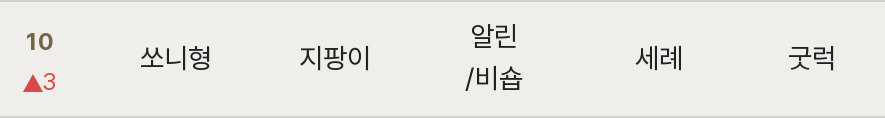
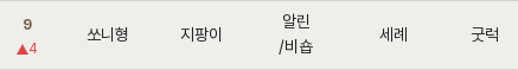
- 10
+ 9

- 3
+ 4
